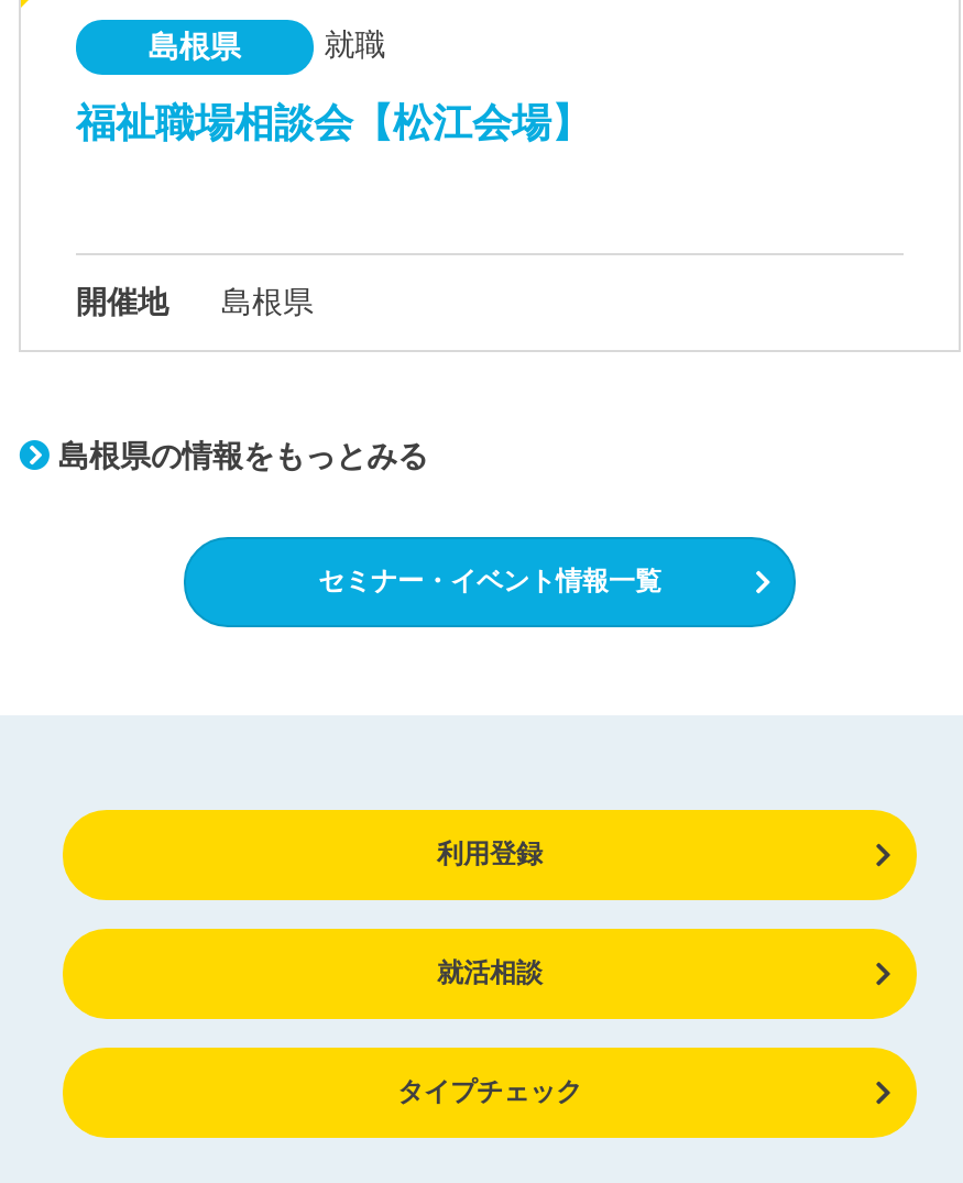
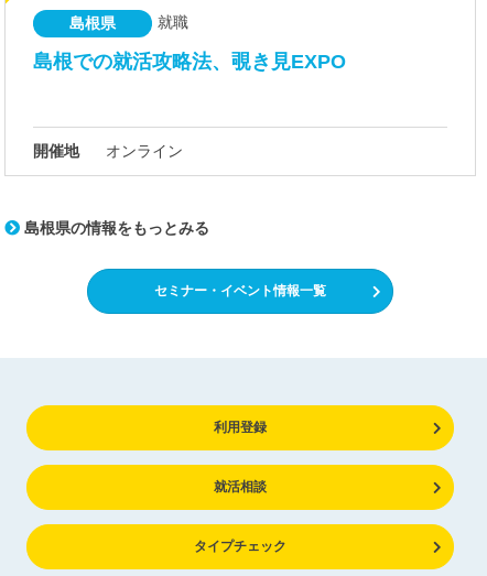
- 福祉職場相談会【松江会場】
+ 島根での就活攻略法、覗き見EXPO

- 島根県
+ オンライン
